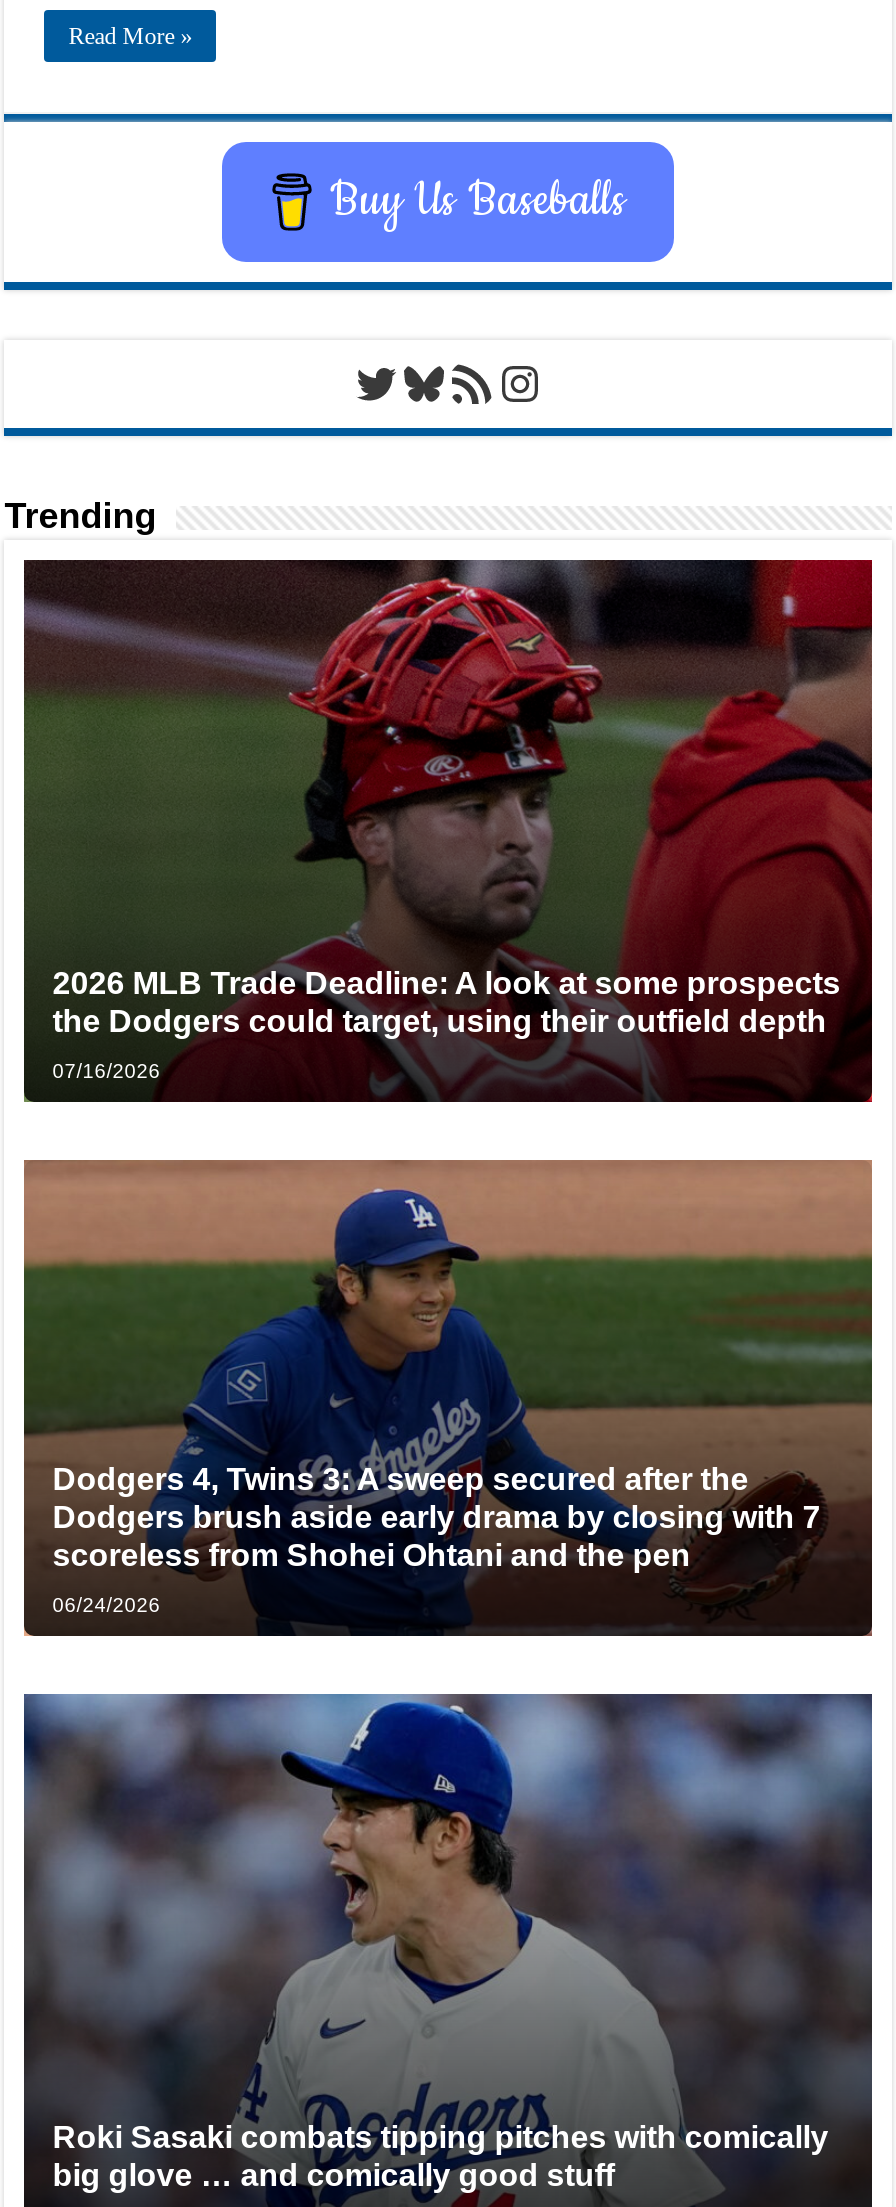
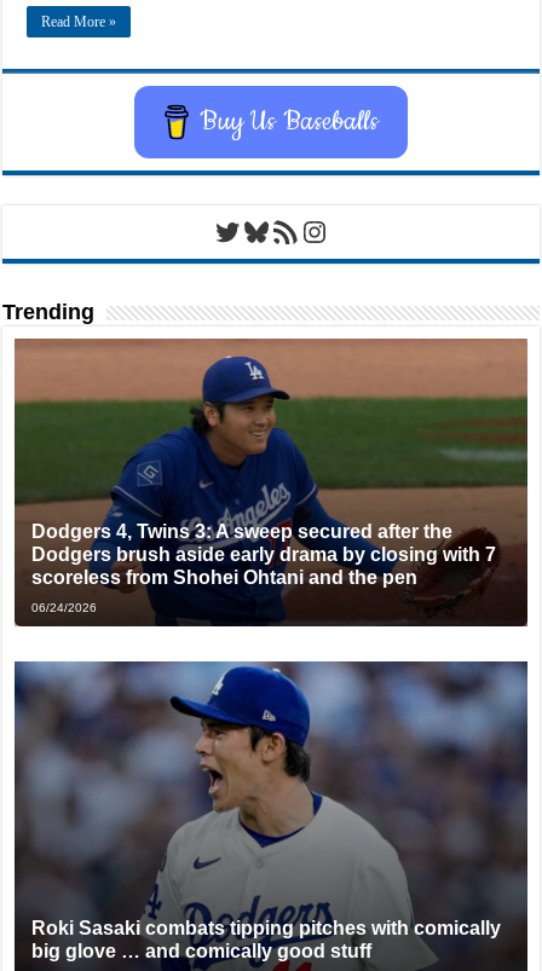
- [image]
- 2026 MLB Trade Deadline: A look at some prospects
- the Dodgers could target, using their outfield depth
- 07/16/2026
